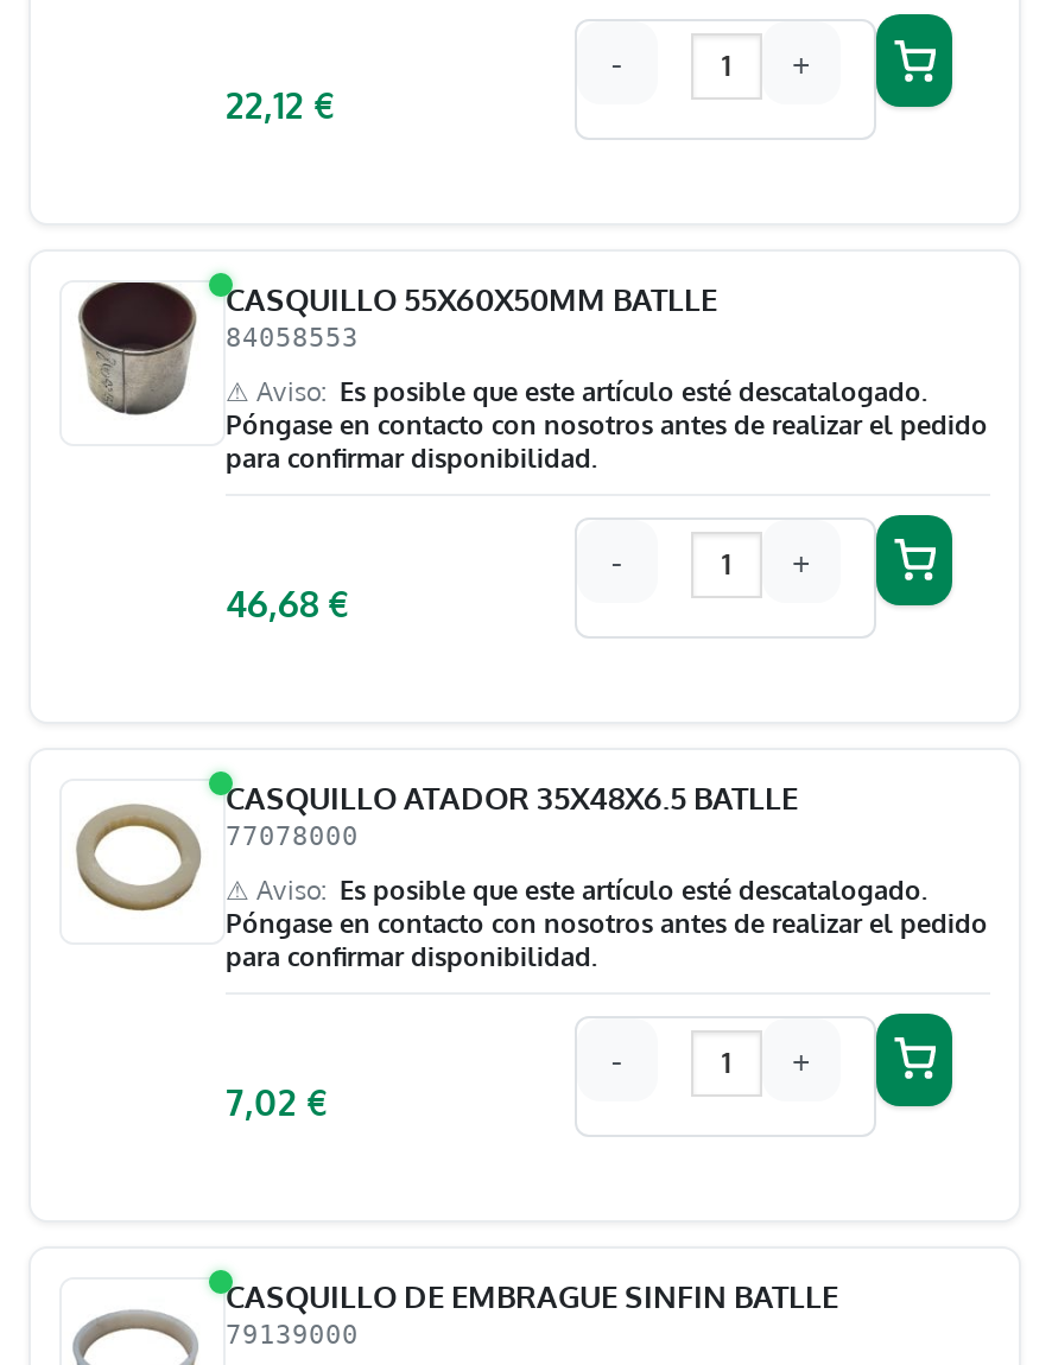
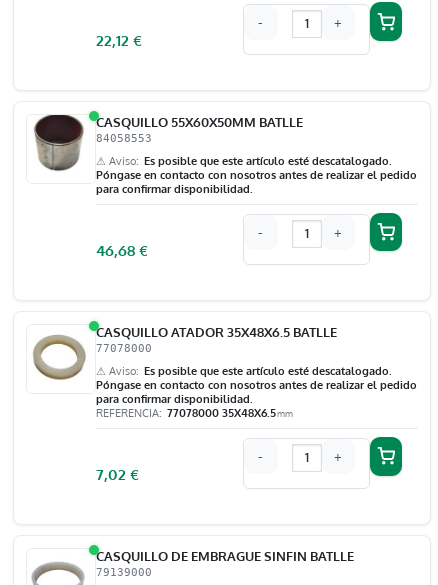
+ REFERENCIA 77078000 35X48X6.5mm
